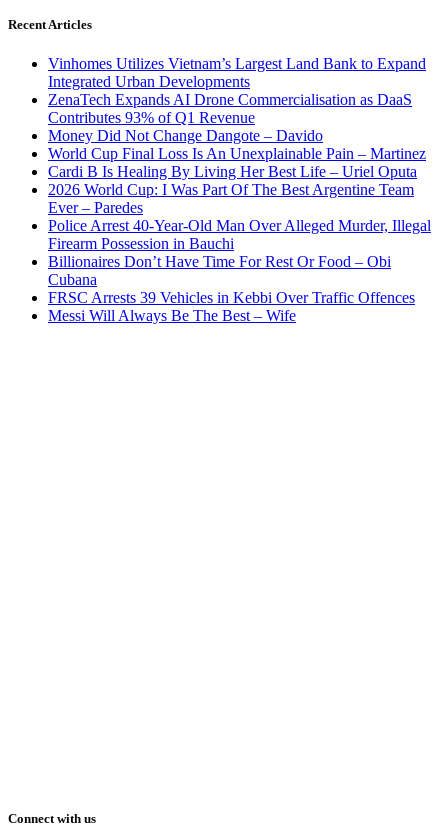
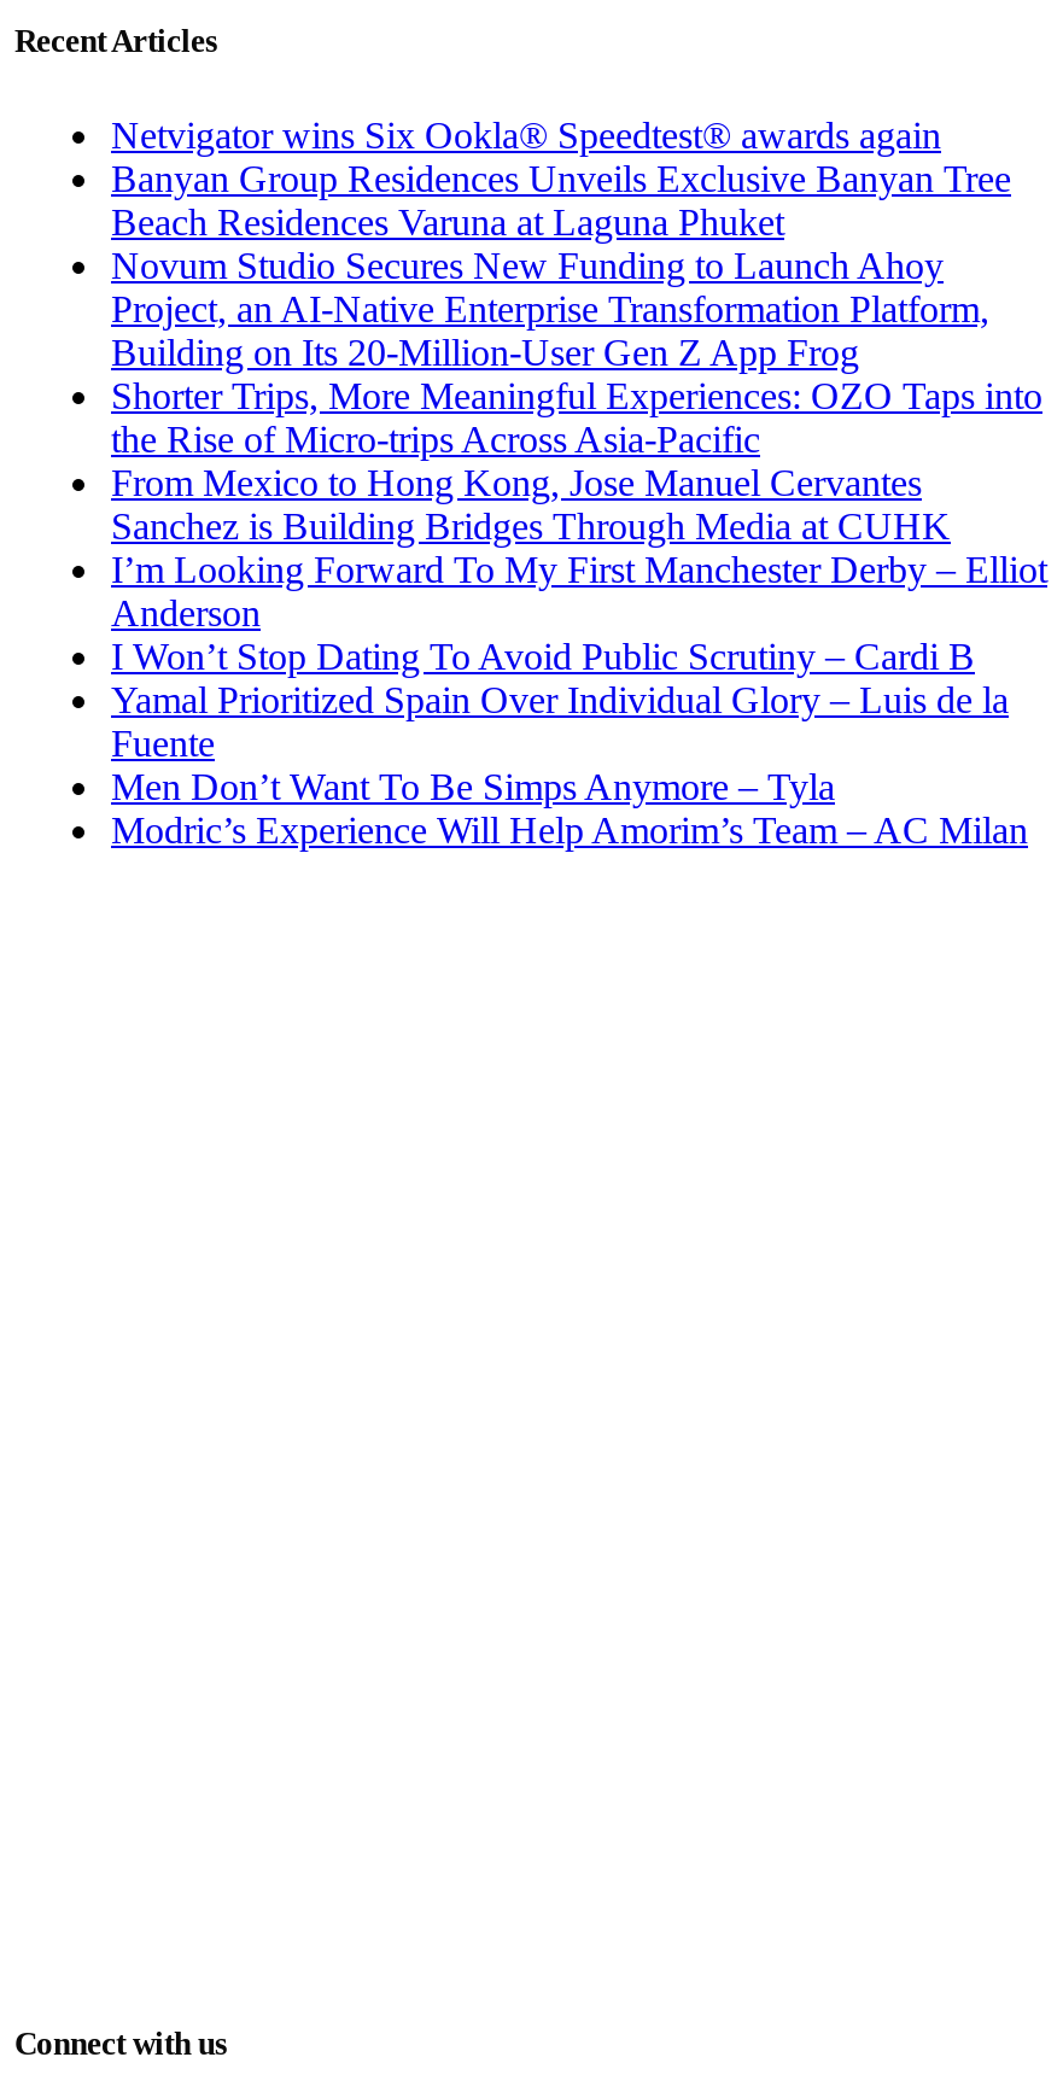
- Vinhomes Utilizes Vietnam’s Largest Land Bank to Expand
- Integrated Urban Developments
- ZenaTech Expands AI Drone Commercialisation as DaaS
- Contributes 93% of Q1 Revenue
- Money Did Not Change Dangote – Davido
- World Cup Final Loss Is An Unexplainable Pain – Martinez
- Cardi B Is Healing By Living Her Best Life – Uriel Oputa
- 2026 World Cup: I Was Part Of The Best Argentine Team
- Ever – Paredes
- Police Arrest 40-Year-Old Man Over Alleged Murder, Illegal
- Firearm Possession in Bauchi
- Billionaires Don’t Have Time For Rest Or Food – Obi
- Cubana
- FRSC Arrests 39 Vehicles in Kebbi Over Traffic Offences
- Messi Will Always Be The Best – Wife
+ Netvigator wins Six Ookla® Speedtest® awards again
+ Banyan Group Residences Unveils Exclusive Banyan Tree
+ Beach Residences Varuna at Laguna Phuket
+ Novum Studio Secures New Funding to Launch Ahoy
+ Project, an AI-Native Enterprise Transformation Platform,
+ Building on Its 20-Million-User Gen Z App Frog
+ Shorter Trips, More Meaningful Experiences: OZO Taps into
+ the Rise of Micro-trips Across Asia-Pacific
+ From Mexico to Hong Kong, Jose Manuel Cervantes
+ Sanchez is Building Bridges Through Media at CUHK
+ I’m Looking Forward To My First Manchester Derby – Elliot
+ Anderson
+ I Won’t Stop Dating To Avoid Public Scrutiny – Cardi B
+ Yamal Prioritized Spain Over Individual Glory – Luis de la
+ Fuente
+ Men Don’t Want To Be Simps Anymore – Tyla
+ Modric’s Experience Will Help Amorim’s Team – AC Milan
